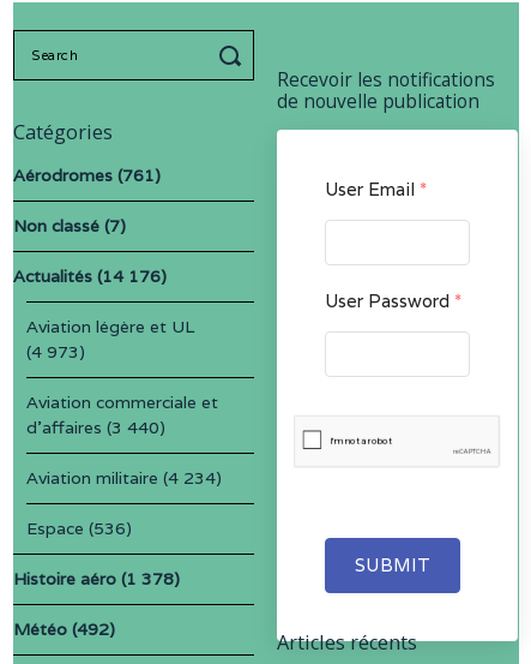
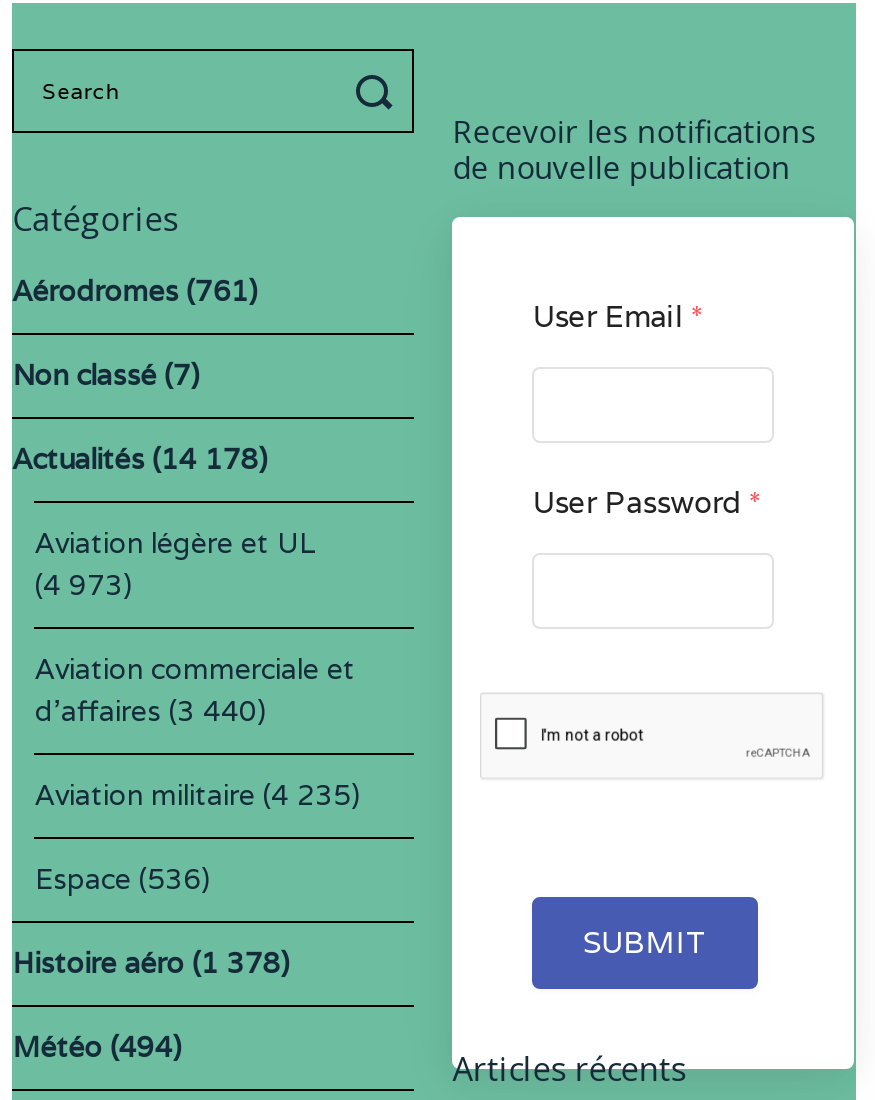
- Actualités (14 176)
+ Actualités (14 178)

- Aviation militaire (4 234)
+ Aviation militaire (4 235)

- Météo (492)
+ Météo (494)
